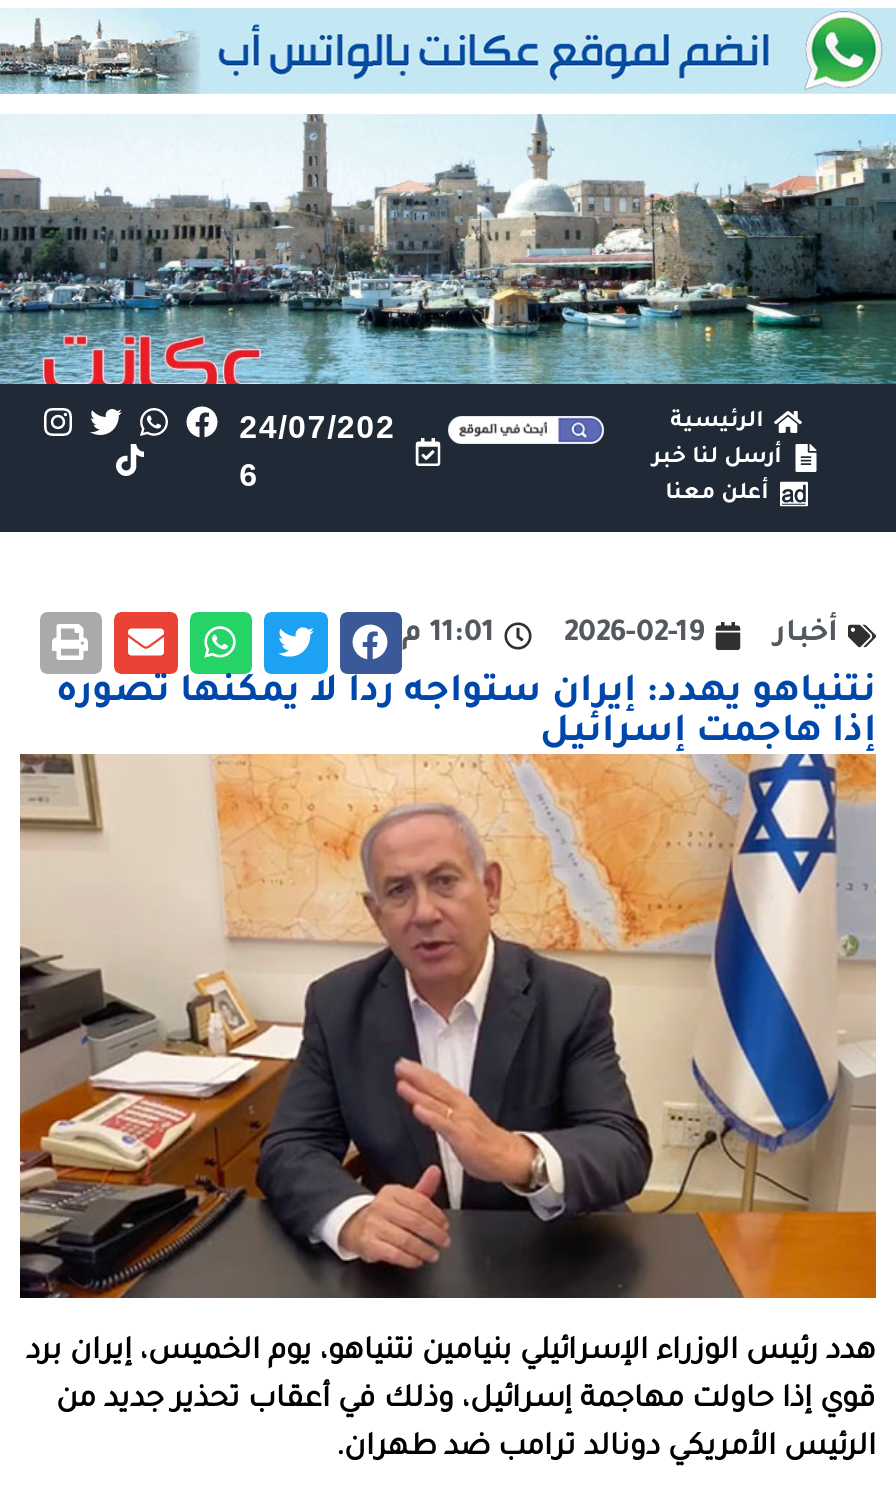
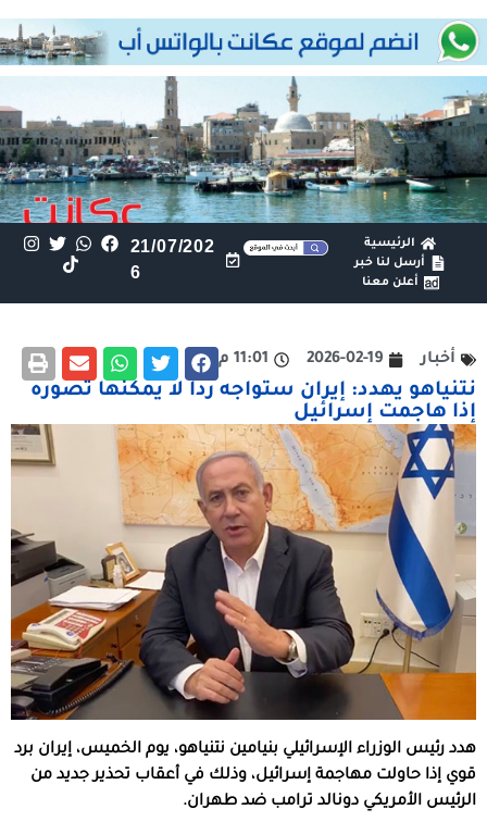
- 24/07/202
+ 21/07/202
